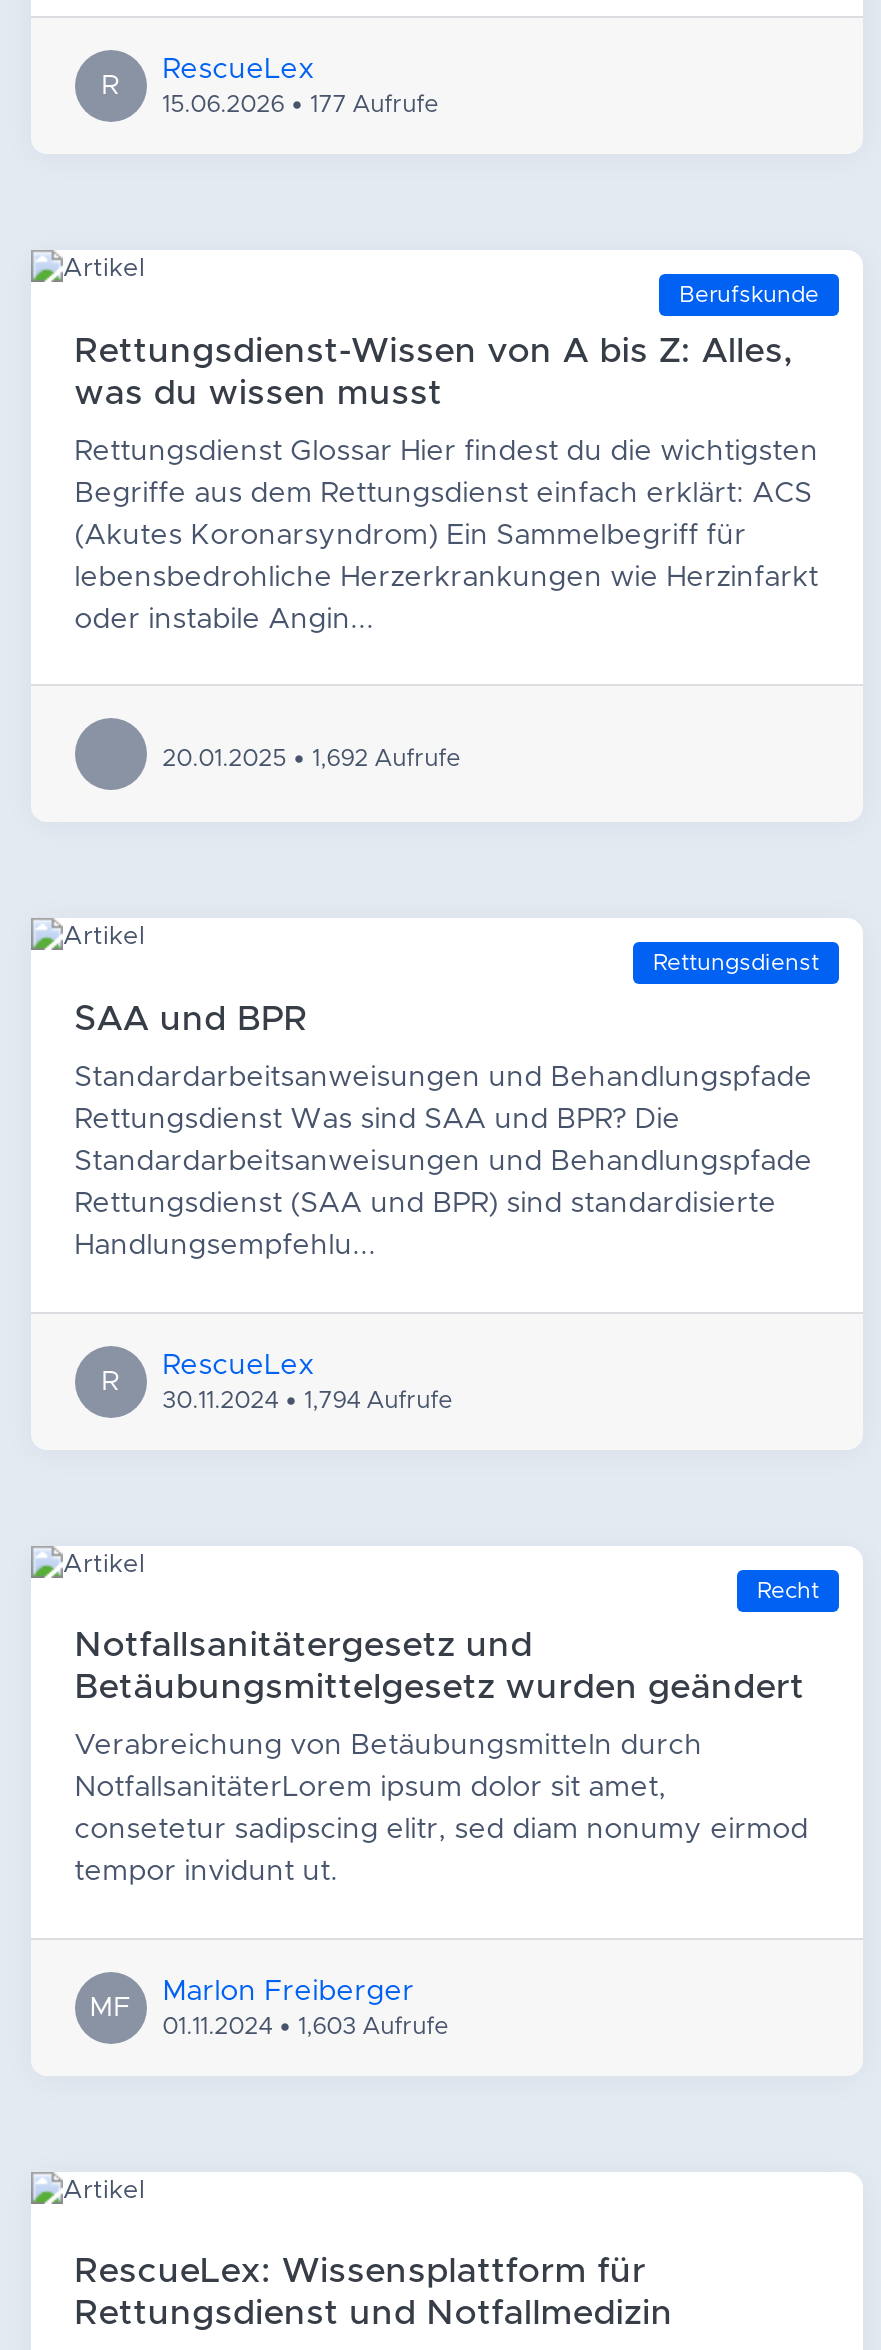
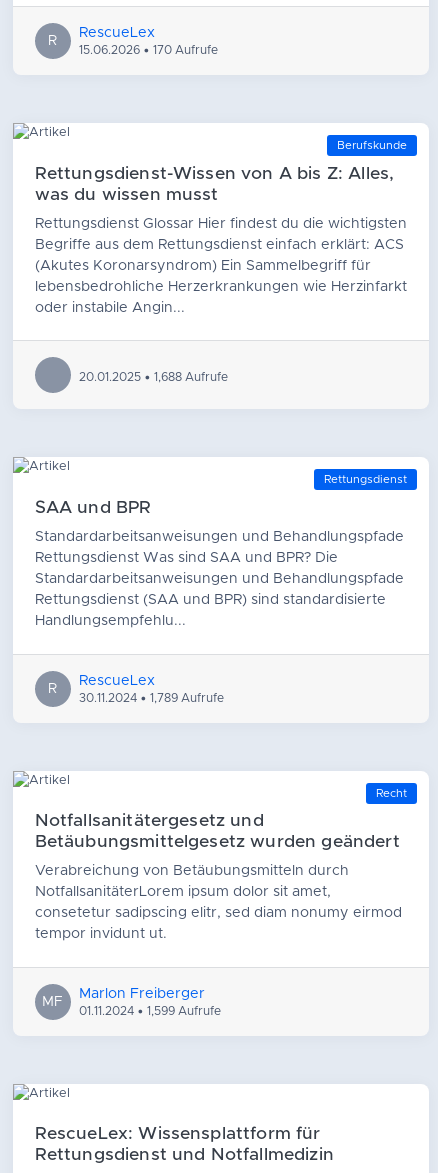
- 15.06.2026 • 177 Aufrufe
+ 15.06.2026 • 170 Aufrufe

- 20.01.2025 • 1,692 Aufrufe
+ 20.01.2025 • 1,688 Aufrufe

- 30.11.2024 • 1,794 Aufrufe
+ 30.11.2024 • 1,789 Aufrufe

- 01.11.2024 • 1,603 Aufrufe
+ 01.11.2024 • 1,599 Aufrufe
